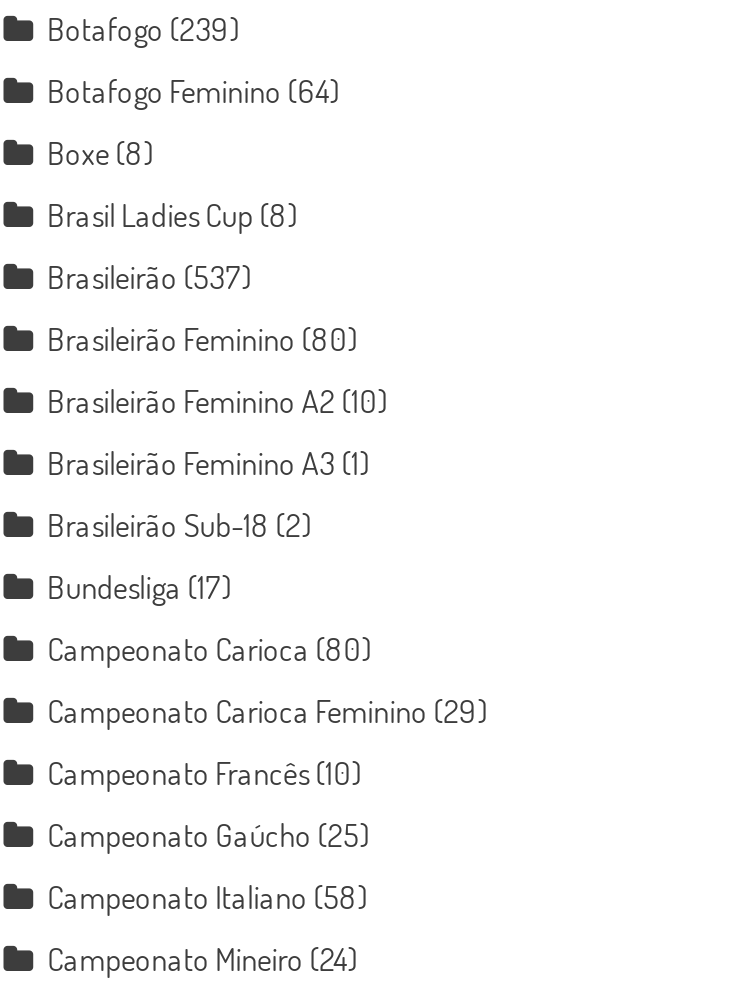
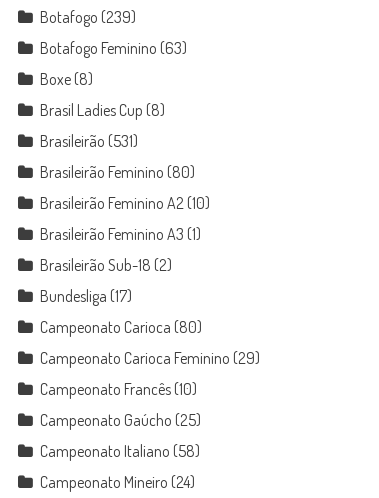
- Botafogo Feminino (64)
+ Botafogo Feminino (63)

- Brasileirão (537)
+ Brasileirão (531)
